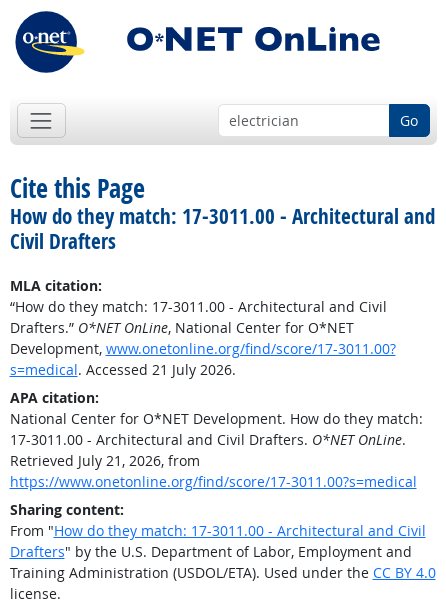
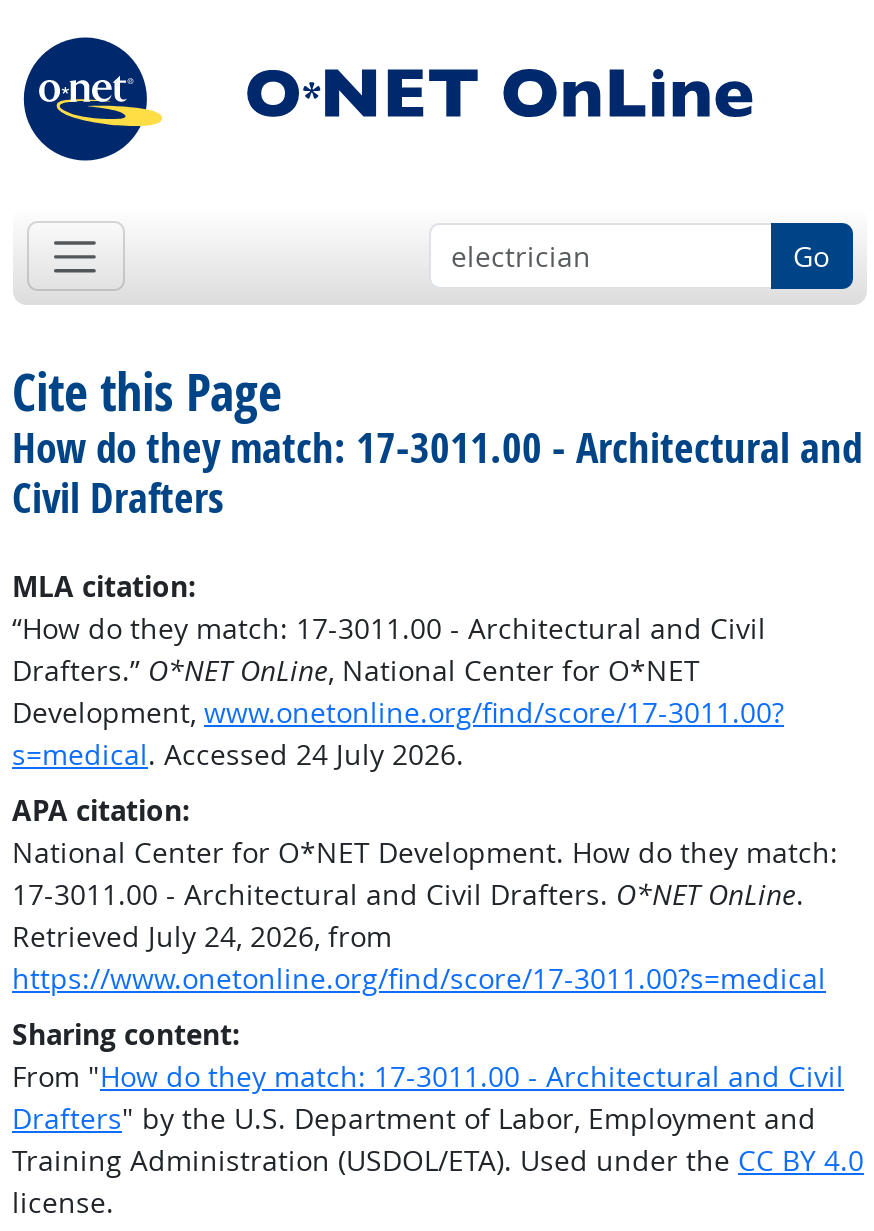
- s=medical. Accessed 21 July 2026.
+ s=medical. Accessed 24 July 2026.

- Retrieved July 21, 2026, from
+ Retrieved July 24, 2026, from
